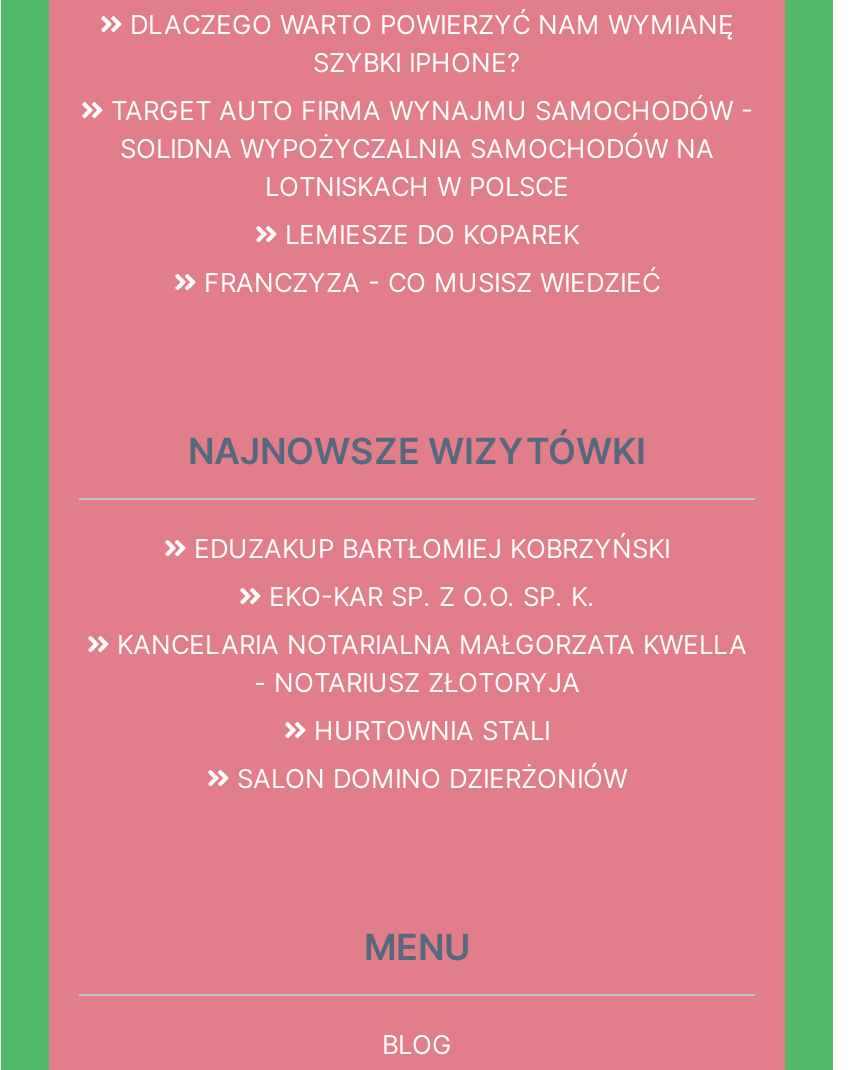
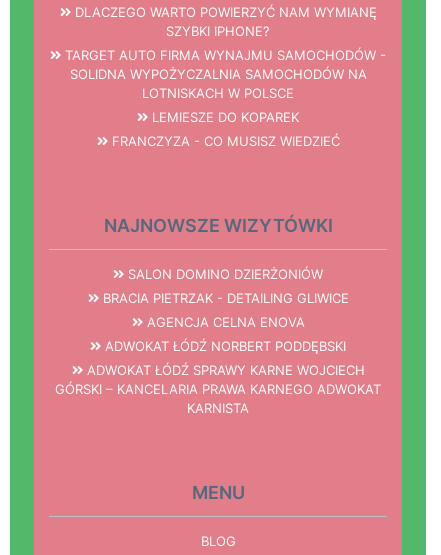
- EDUZAKUP BARTŁOMIEJ KOBRZYŃSKI
- EKO-KAR SP. Z O.O. SP. K.
- KANCELARIA NOTARIALNA MAŁGORZATA KWELLA
- - NOTARIUSZ ZŁOTORYJA
- HURTOWNIA STALI

moved up: SALON DOMINO DZIERŻONIÓW

+ BRACIA PIETRZAK - DETAILING GLIWICE
+ AGENCJA CELNA ENOVA
+ ADWOKAT ŁÓDŹ NORBERT PODDĘBSKI
+ ADWOKAT ŁÓDŹ SPRAWY KARNE WOJCIECH
+ GÓRSKI – KANCELARIA PRAWA KARNEGO ADWOKAT
+ KARNISTA
